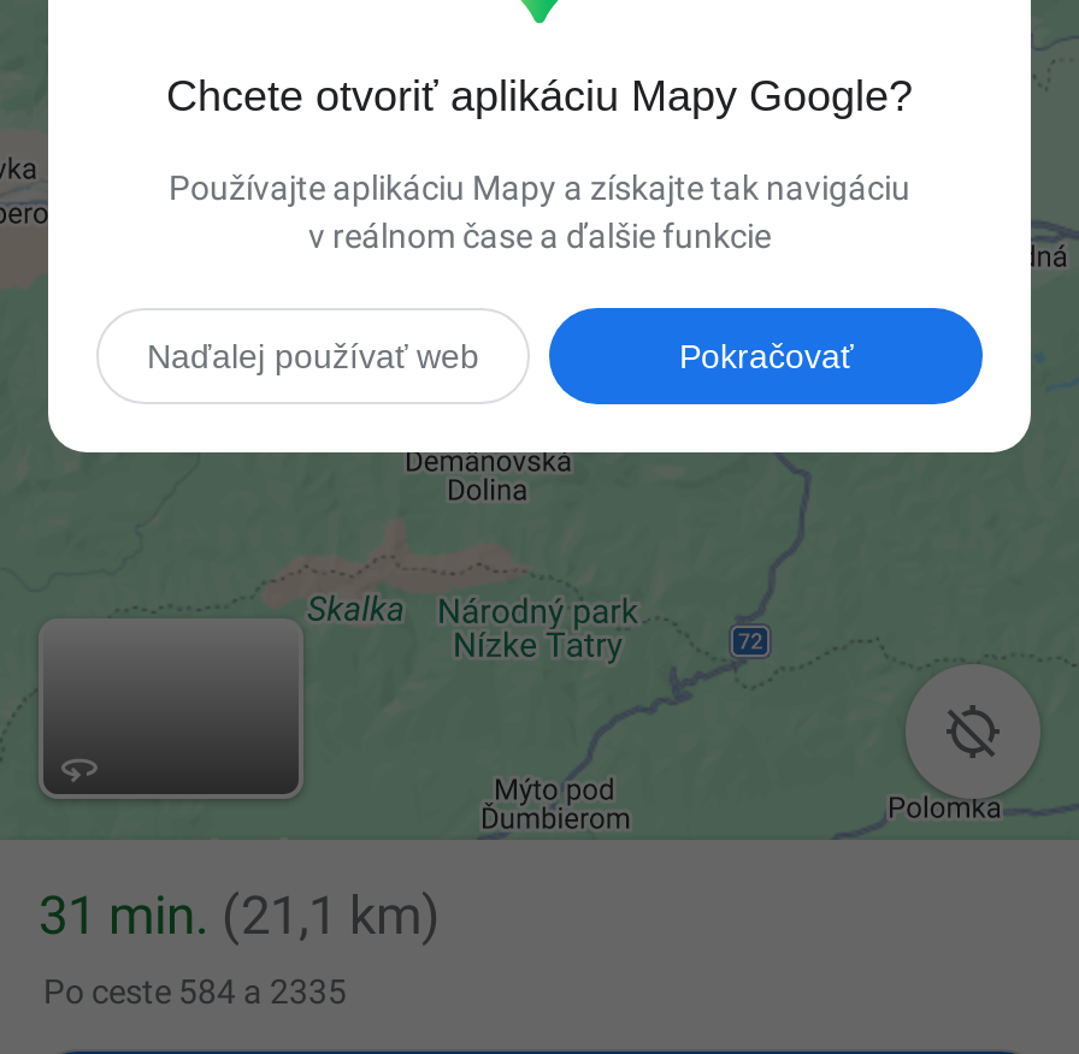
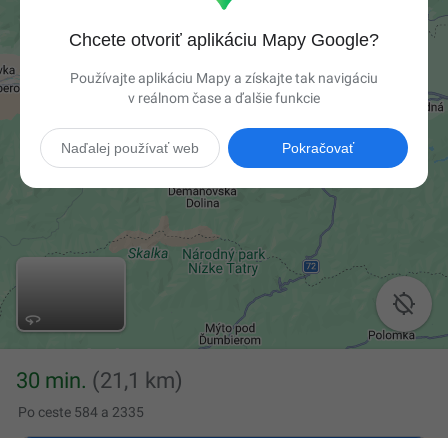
- 31 min. (21,1 km)
+ 30 min. (21,1 km)
